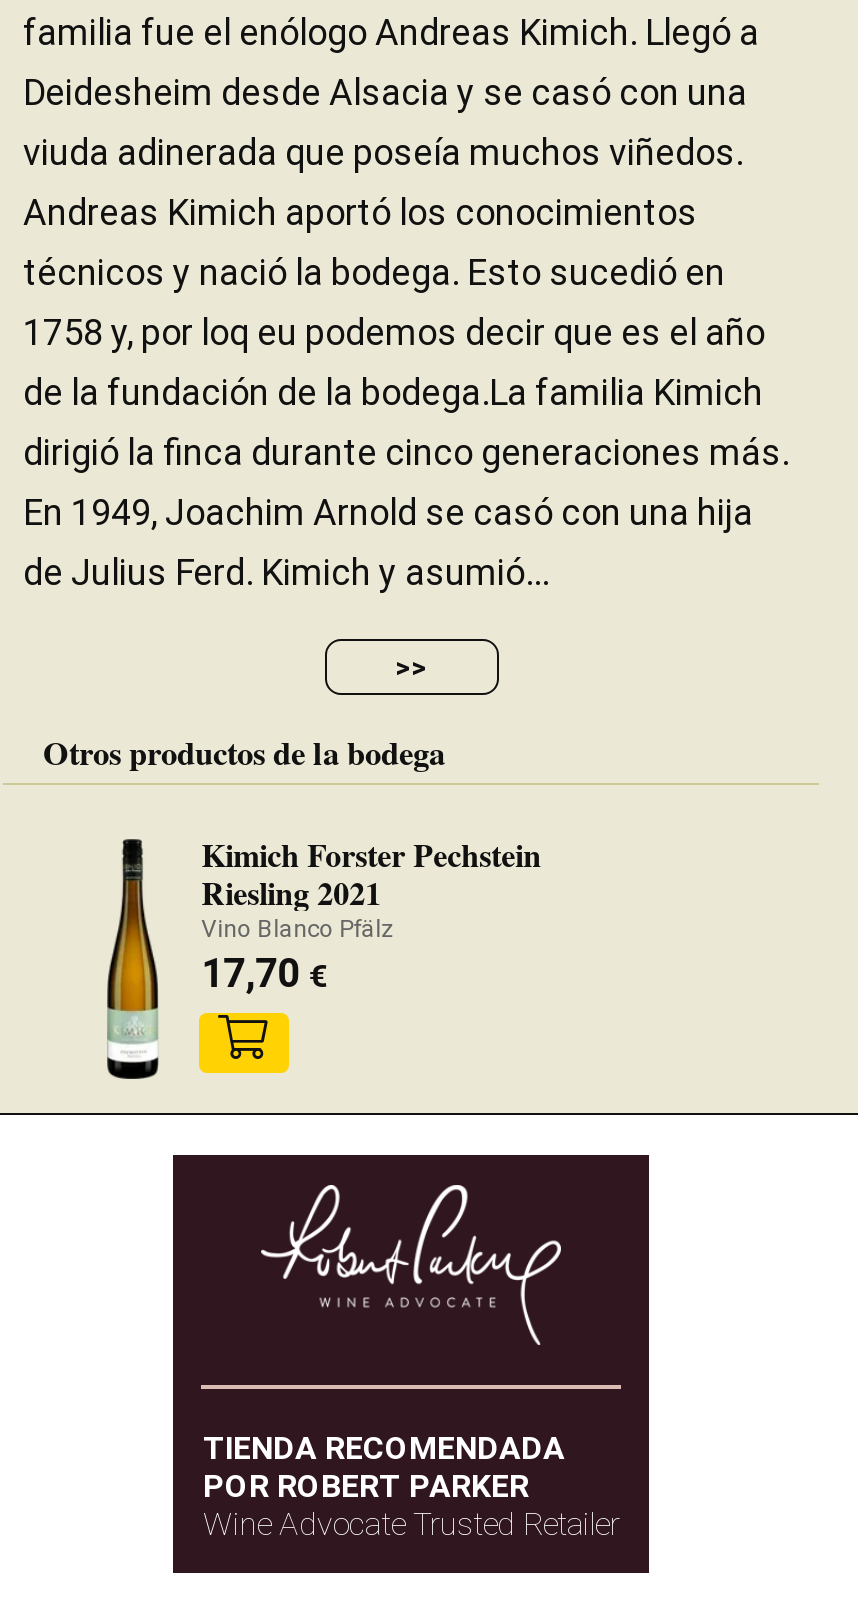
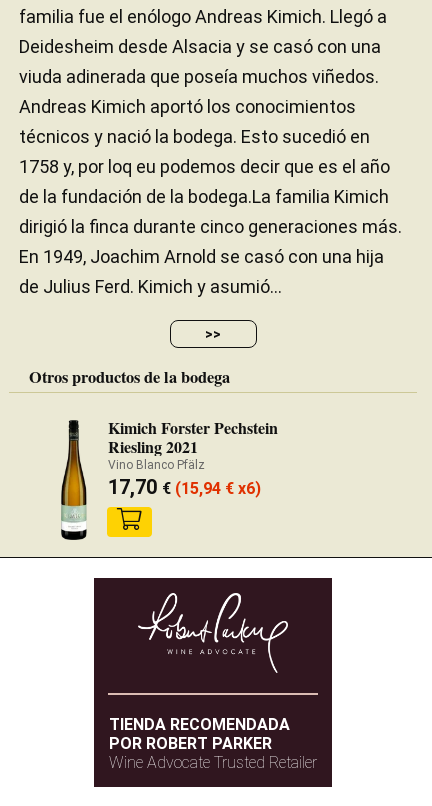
- 17,70 €
+ 17,70 €(15,94 €x6)
